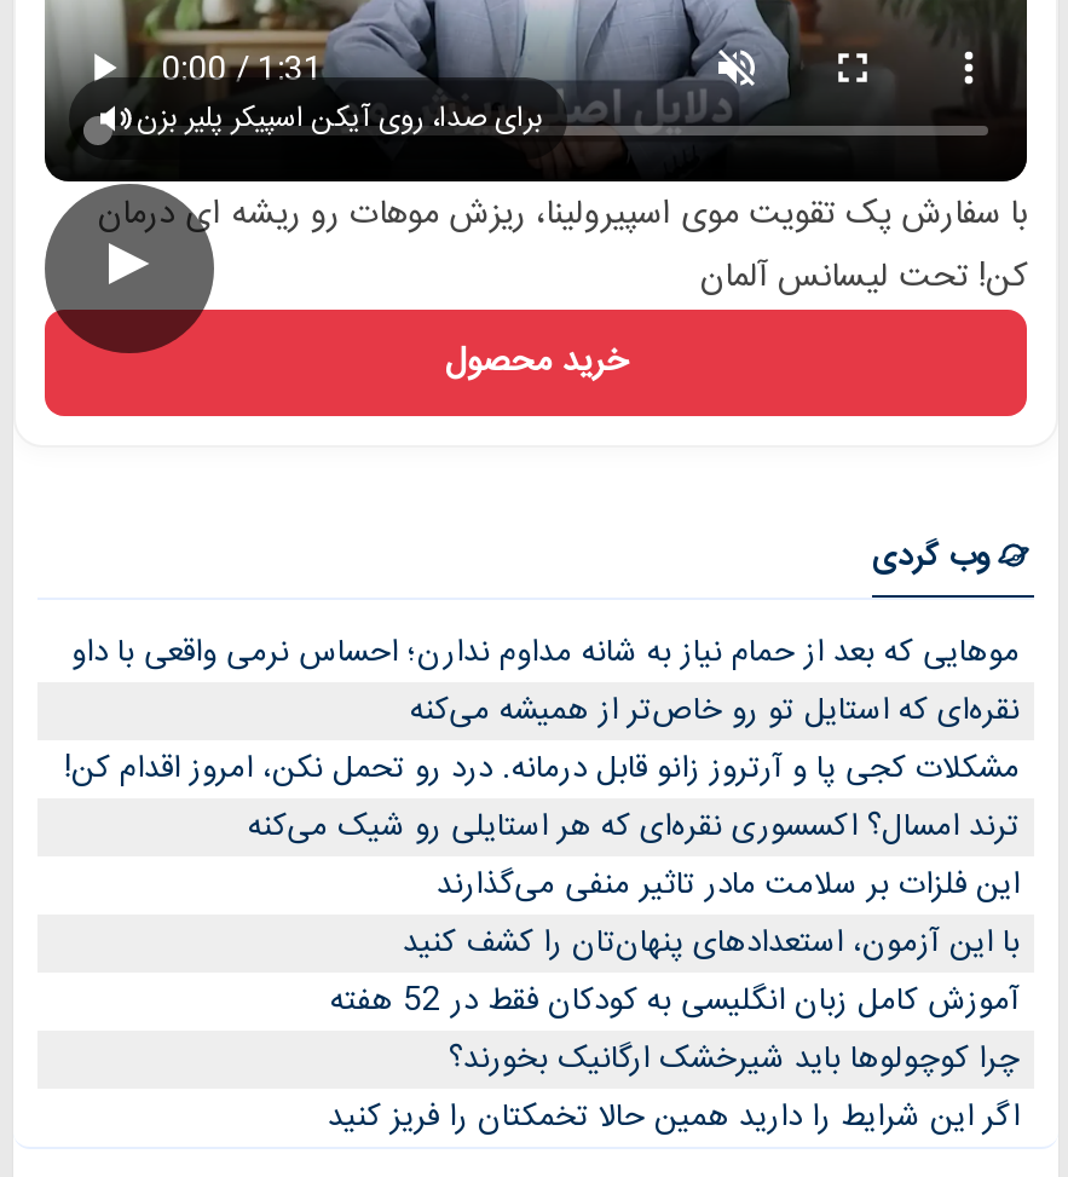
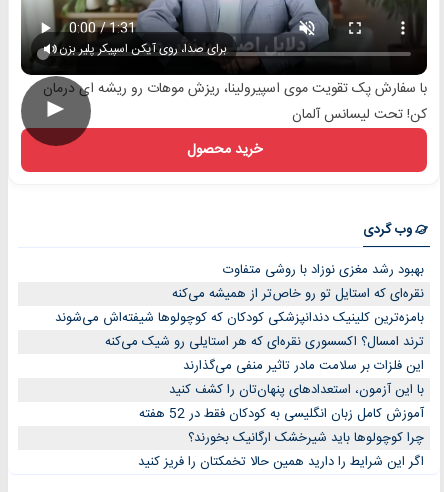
- موهایی که بعد از حمام نیاز به شانه مداوم ندارن؛ احساس نرمی واقعی با داو
+ بهبود رشد مغزی نوزاد با روشی متفاوت

- مشکلات کجی پا و آرتروز زانو قابل درمانه. درد رو تحمل نکن، امروز اقدام کن!
+ بامزه‌ترین کلینیک دندانپزشکی کودکان که کوچولوها شیفته‌اش می‌شوند
